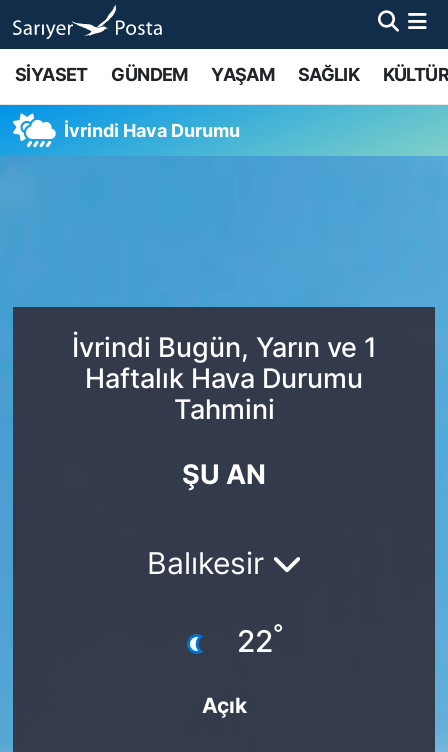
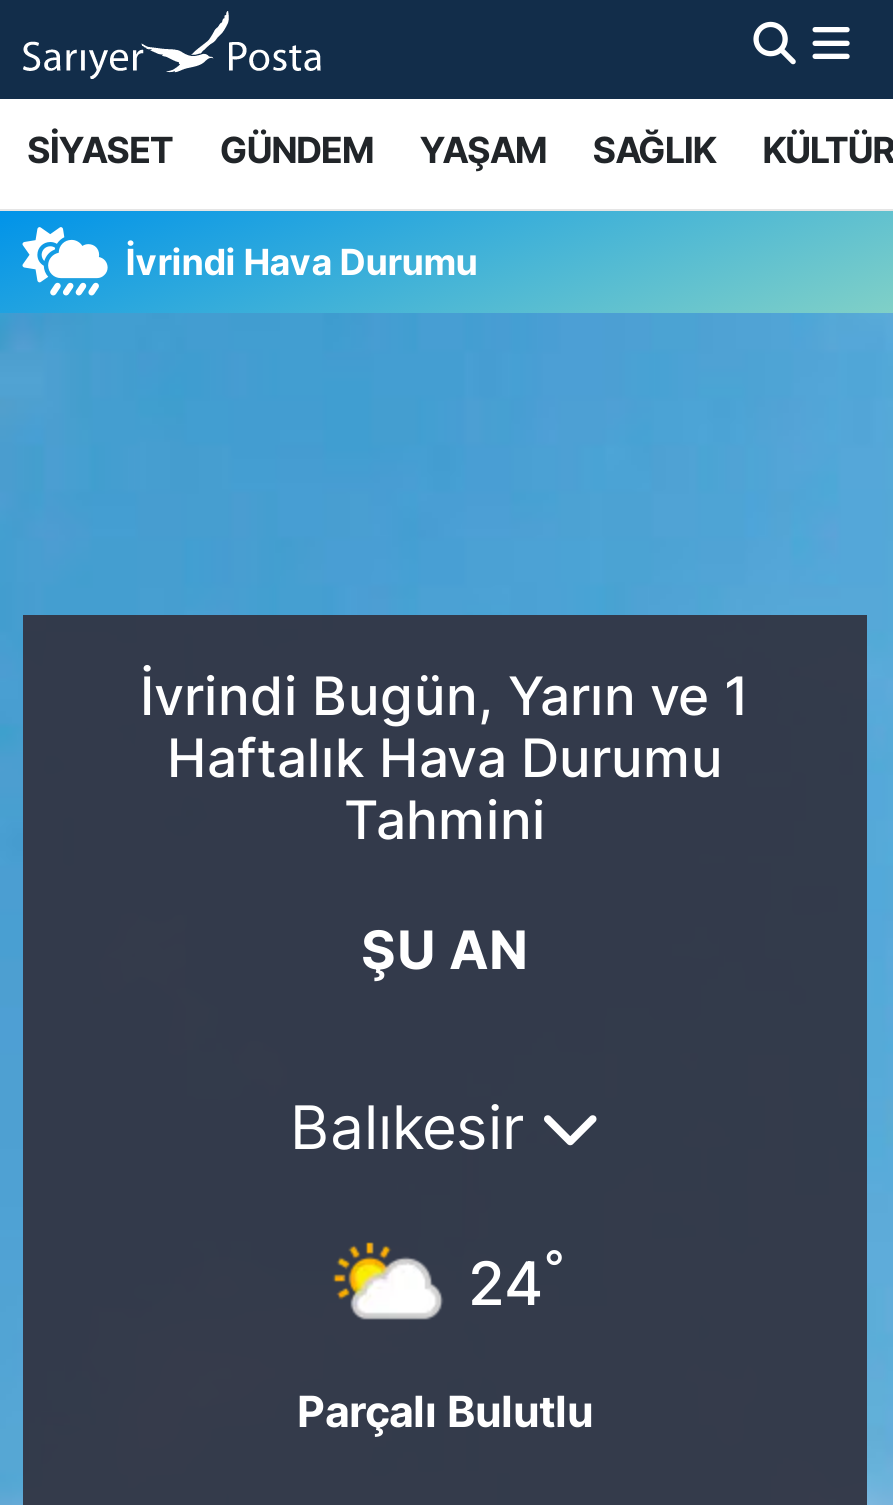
- [image]
- 22°
+ [image]
+ 24°

- Açık
+ Parçalı Bulutlu
